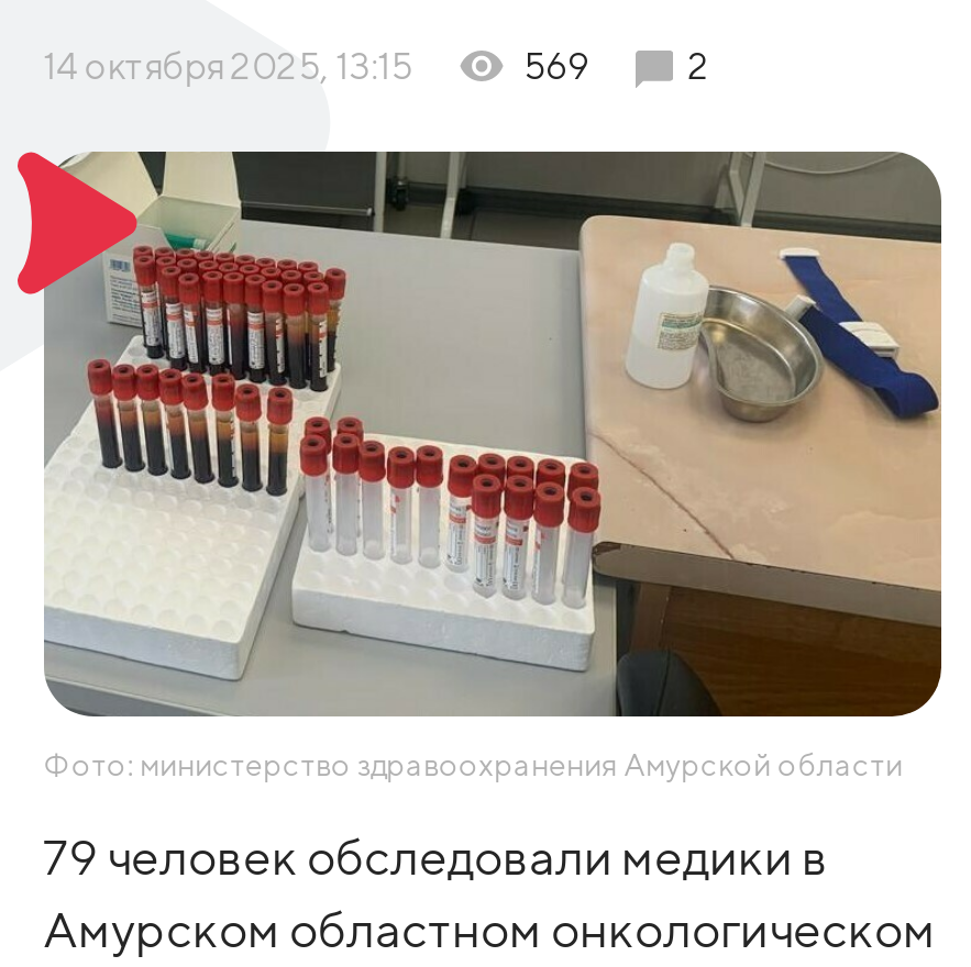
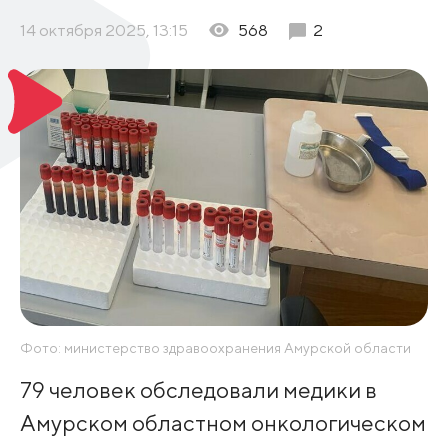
- 569
+ 568
